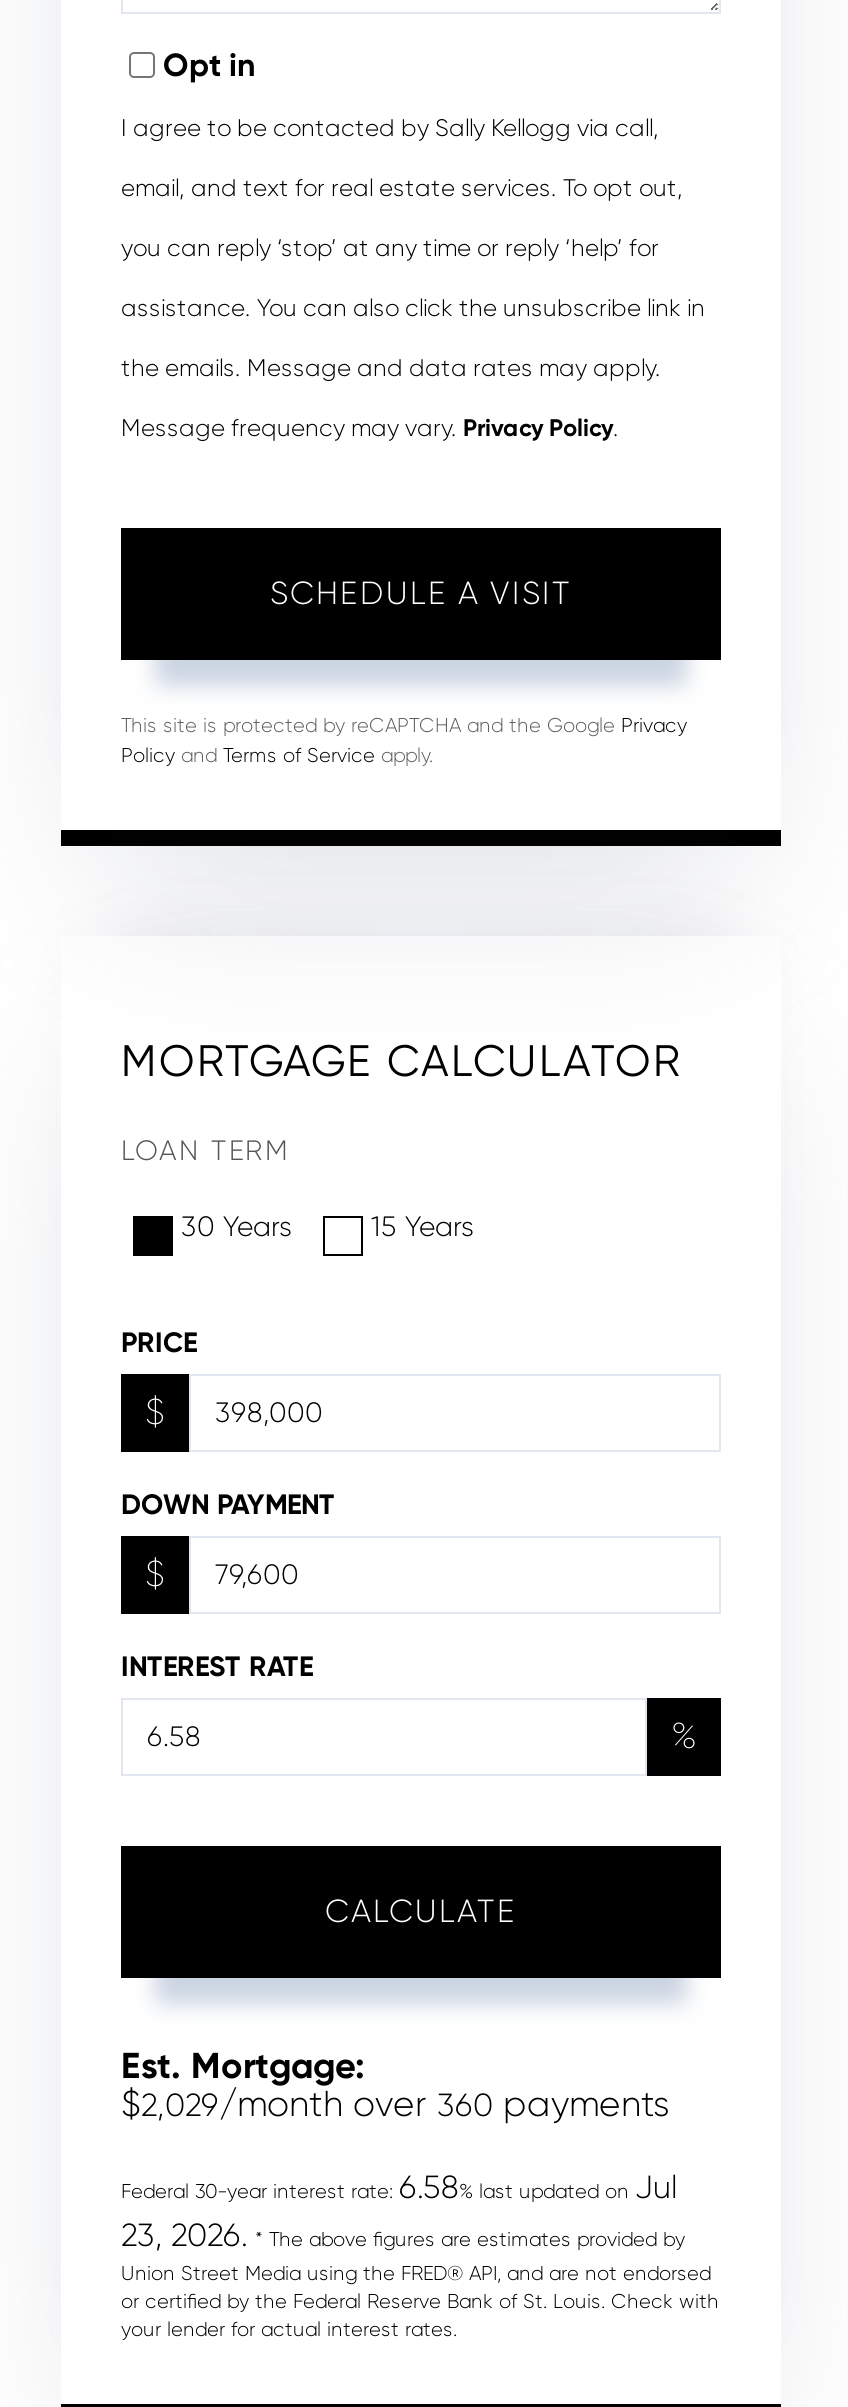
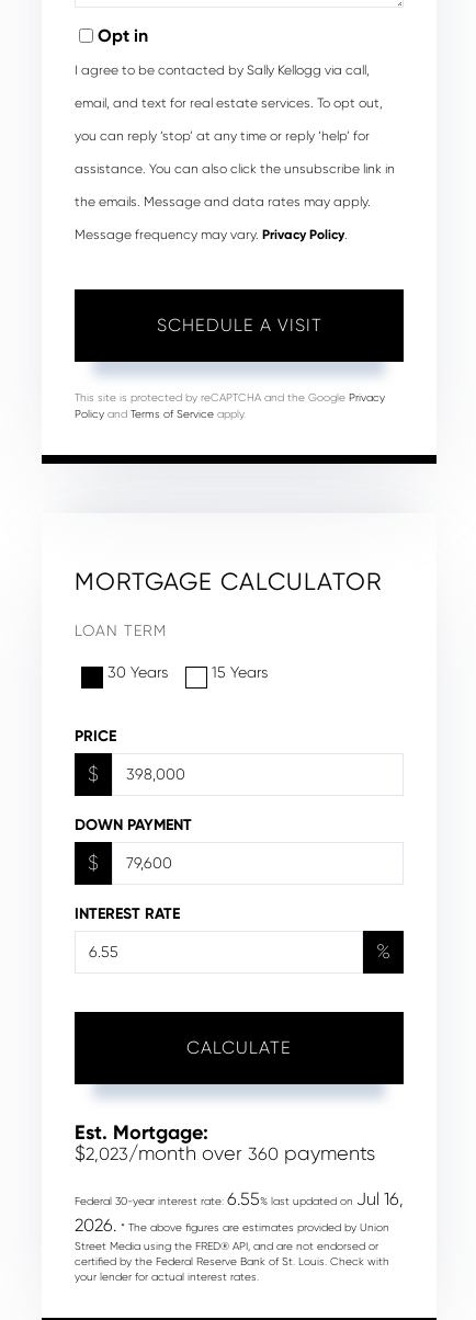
- $2,029/month over 360 payments
+ $2,023/month over 360 payments

- Federal 30-year interest rate: 6.58% last updated on Jul
- 23, 2026. * The above figures are estimates provided by
- Union Street Media using the FRED® API, and are not endorsed
- or certified by the Federal Reserve Bank of St. Louis. Check with
+ Federal 30-year interest rate: 6.55% last updated on Jul 16,
+ 2026. * The above figures are estimates provided by Union
+ Street Media using the FRED® API, and are not endorsed or
+ certified by the Federal Reserve Bank of St. Louis. Check with
